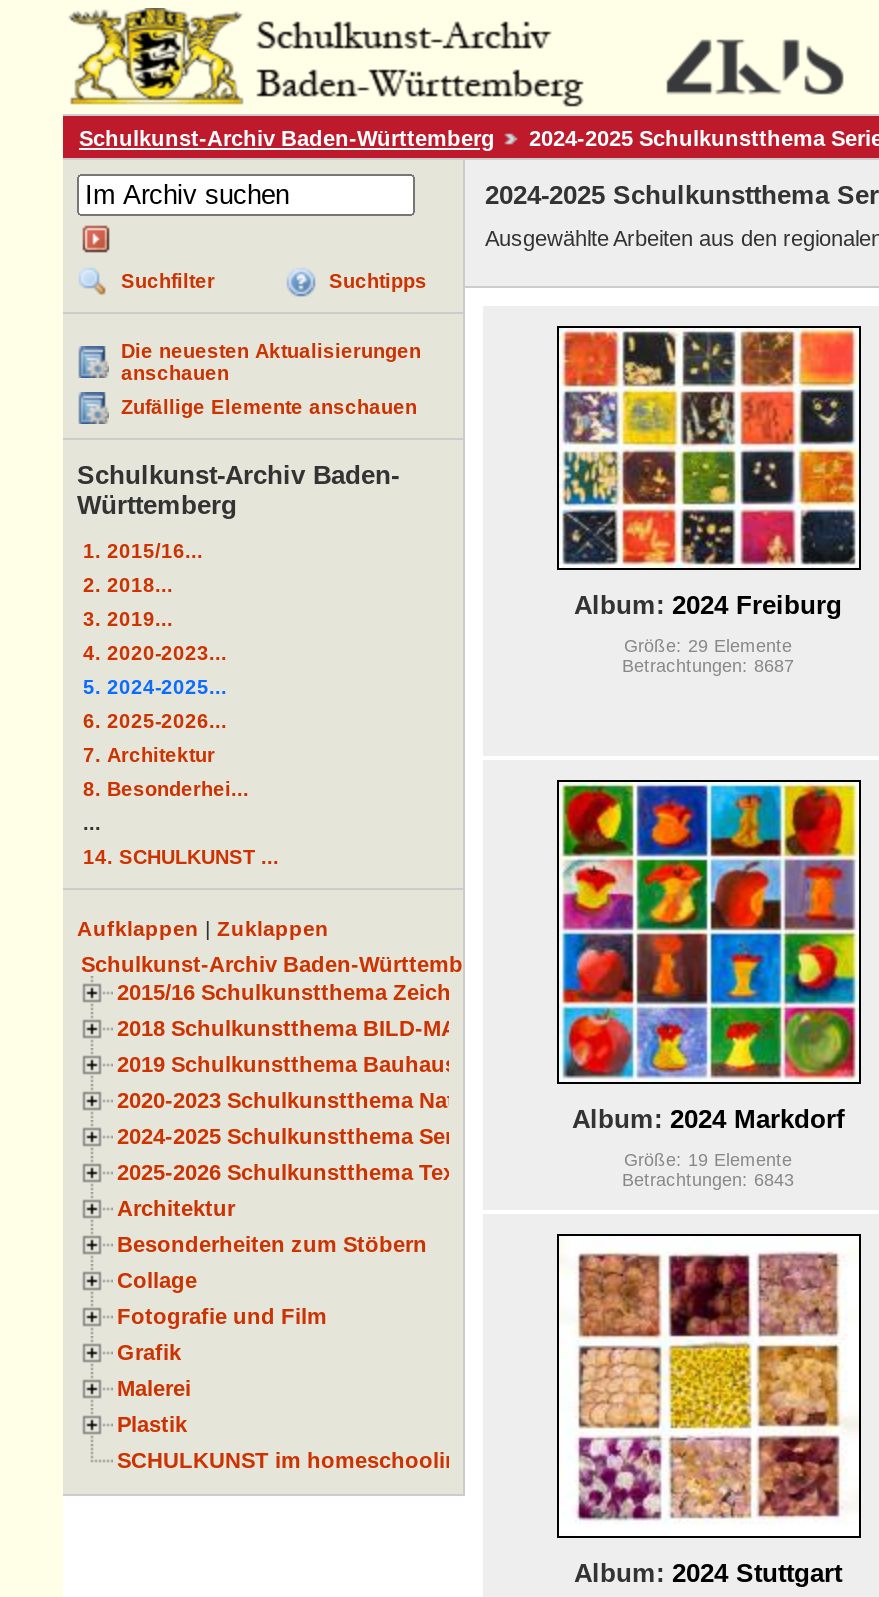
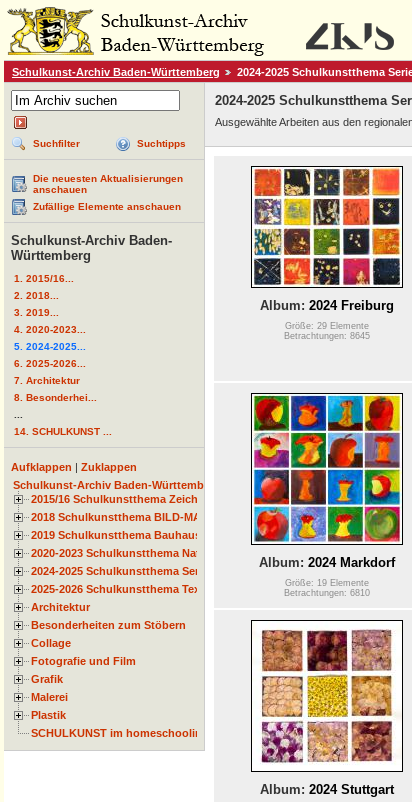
- Betrachtungen: 8687
+ Betrachtungen: 8645

- Betrachtungen: 6843
+ Betrachtungen: 6810
